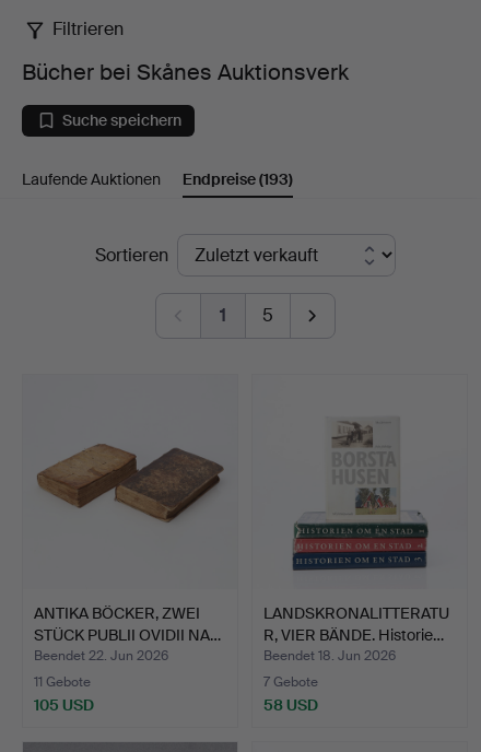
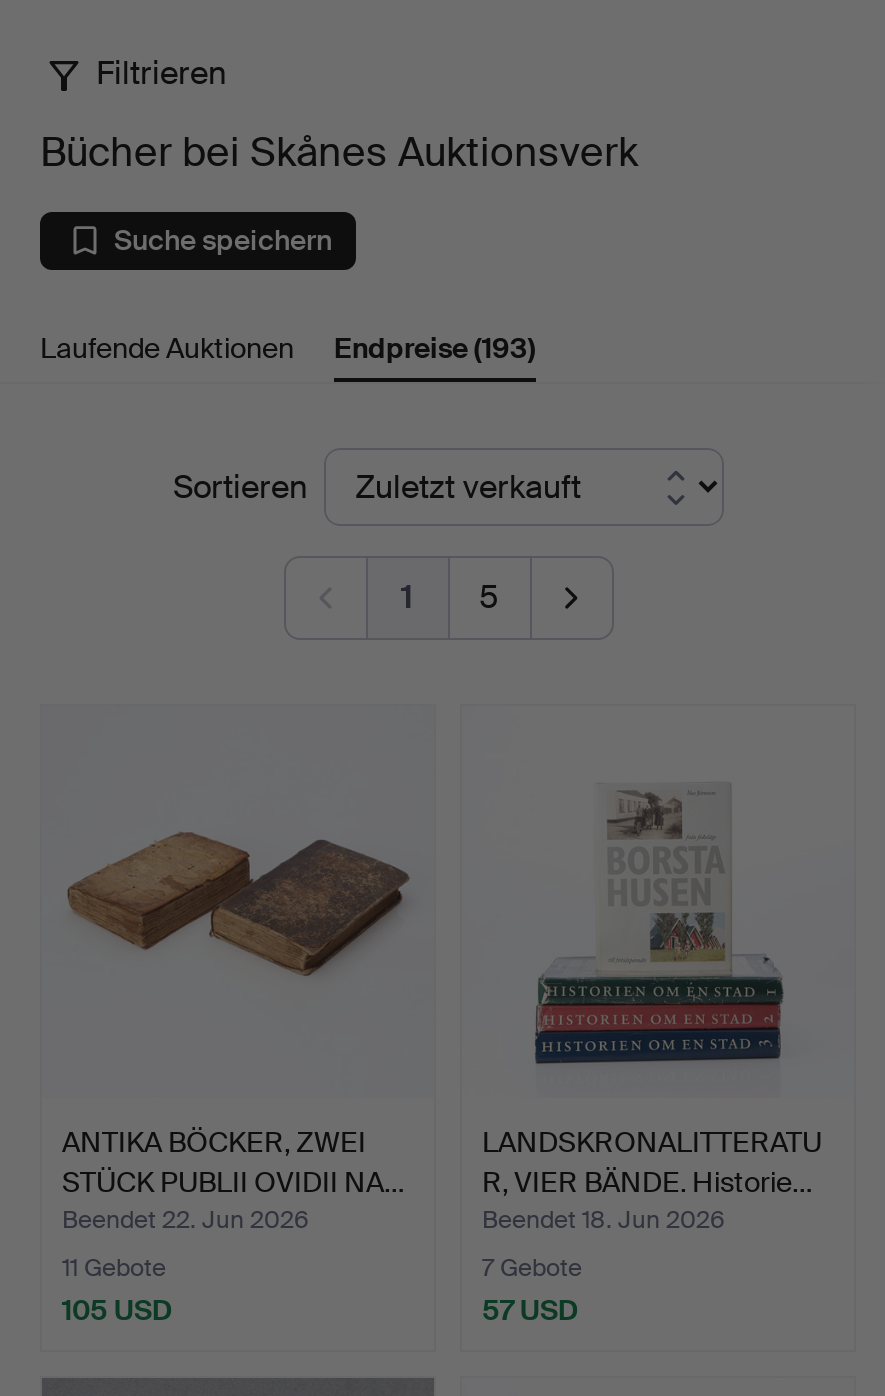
- 58 USD
+ 57 USD
